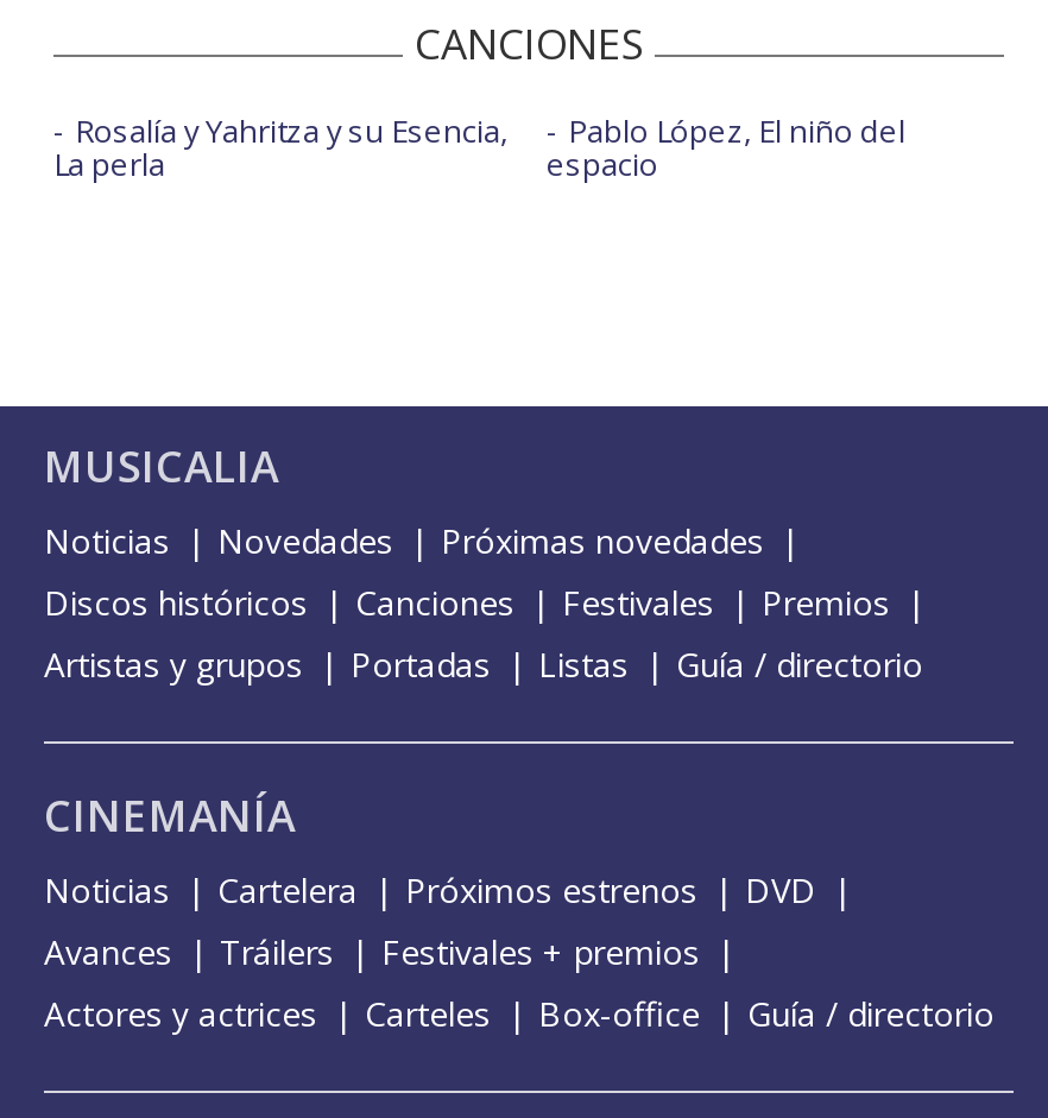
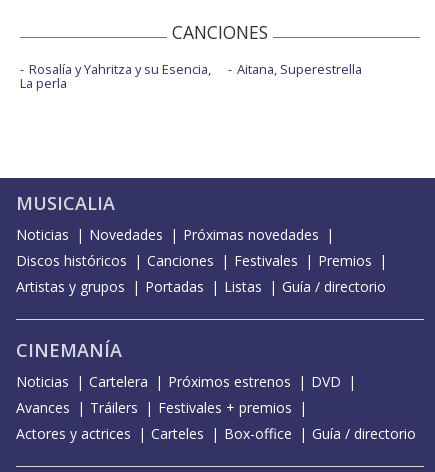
- Pablo López, El niño del
- espacio
+ Aitana, Superestrella
